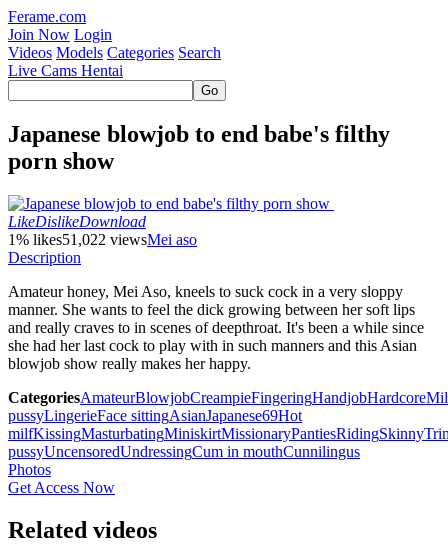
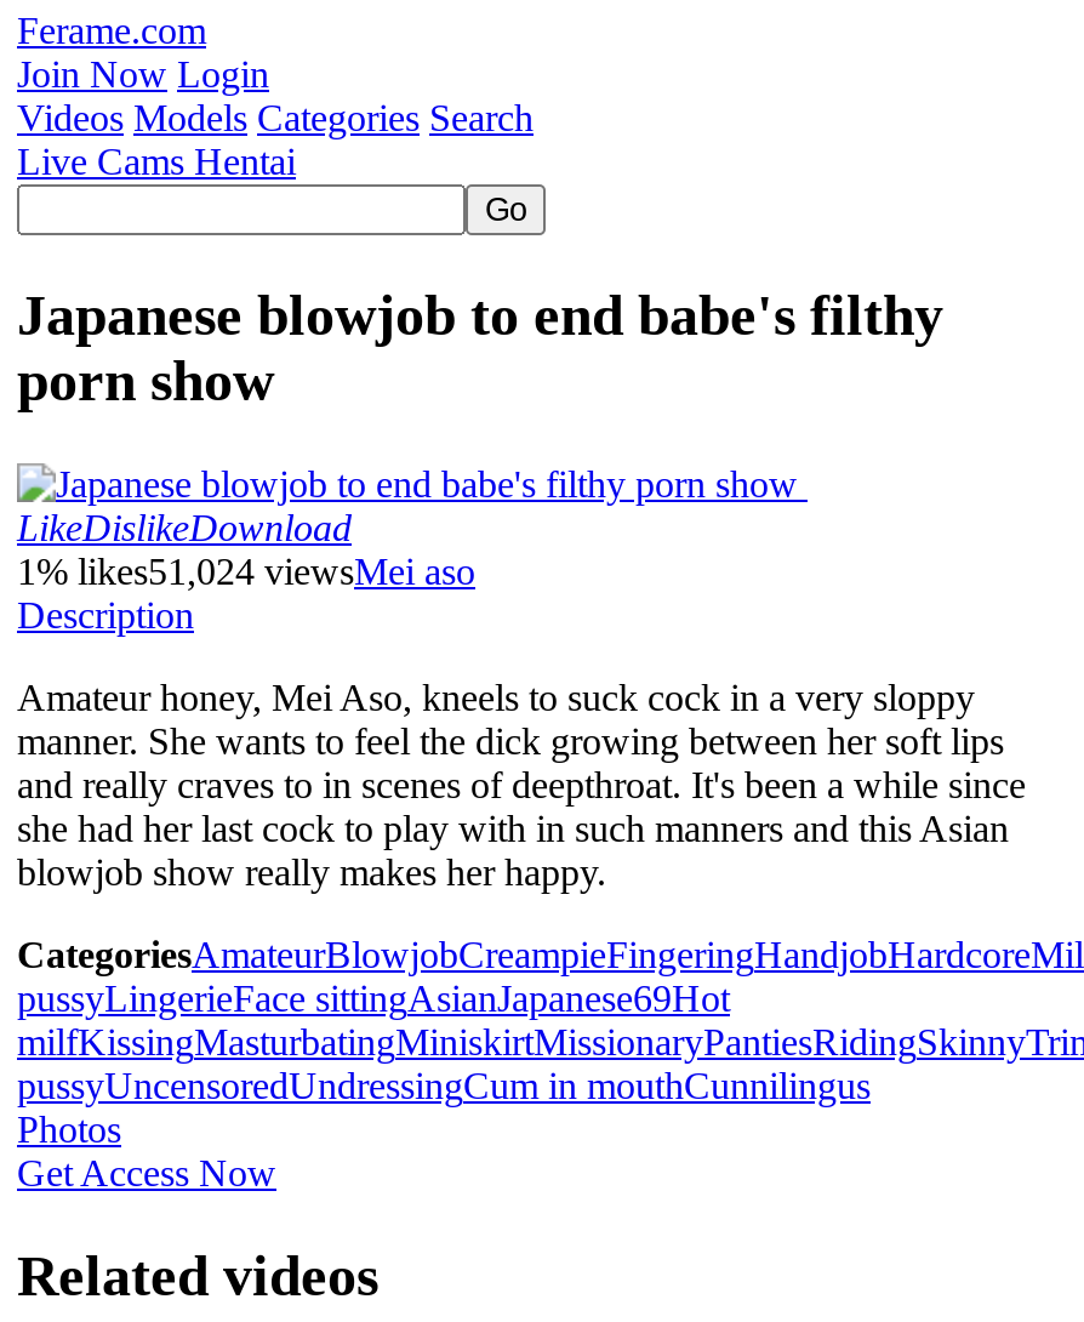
- 1% likes51,022 viewsMei aso
+ 1% likes51,024 viewsMei aso
